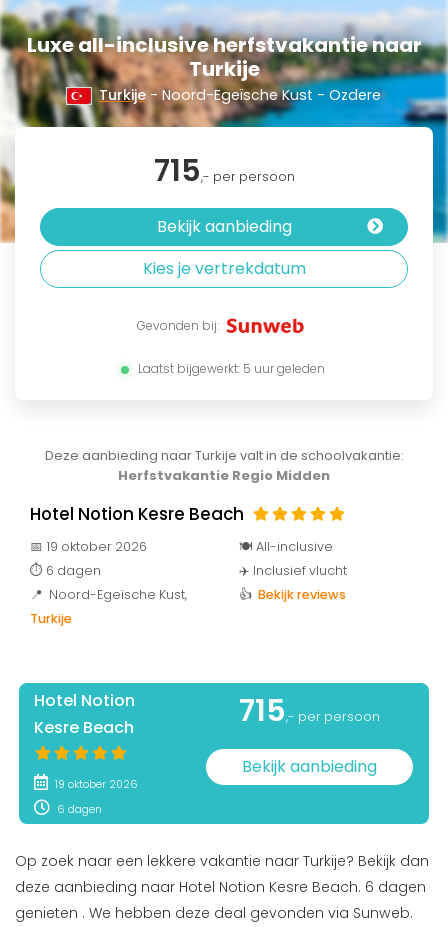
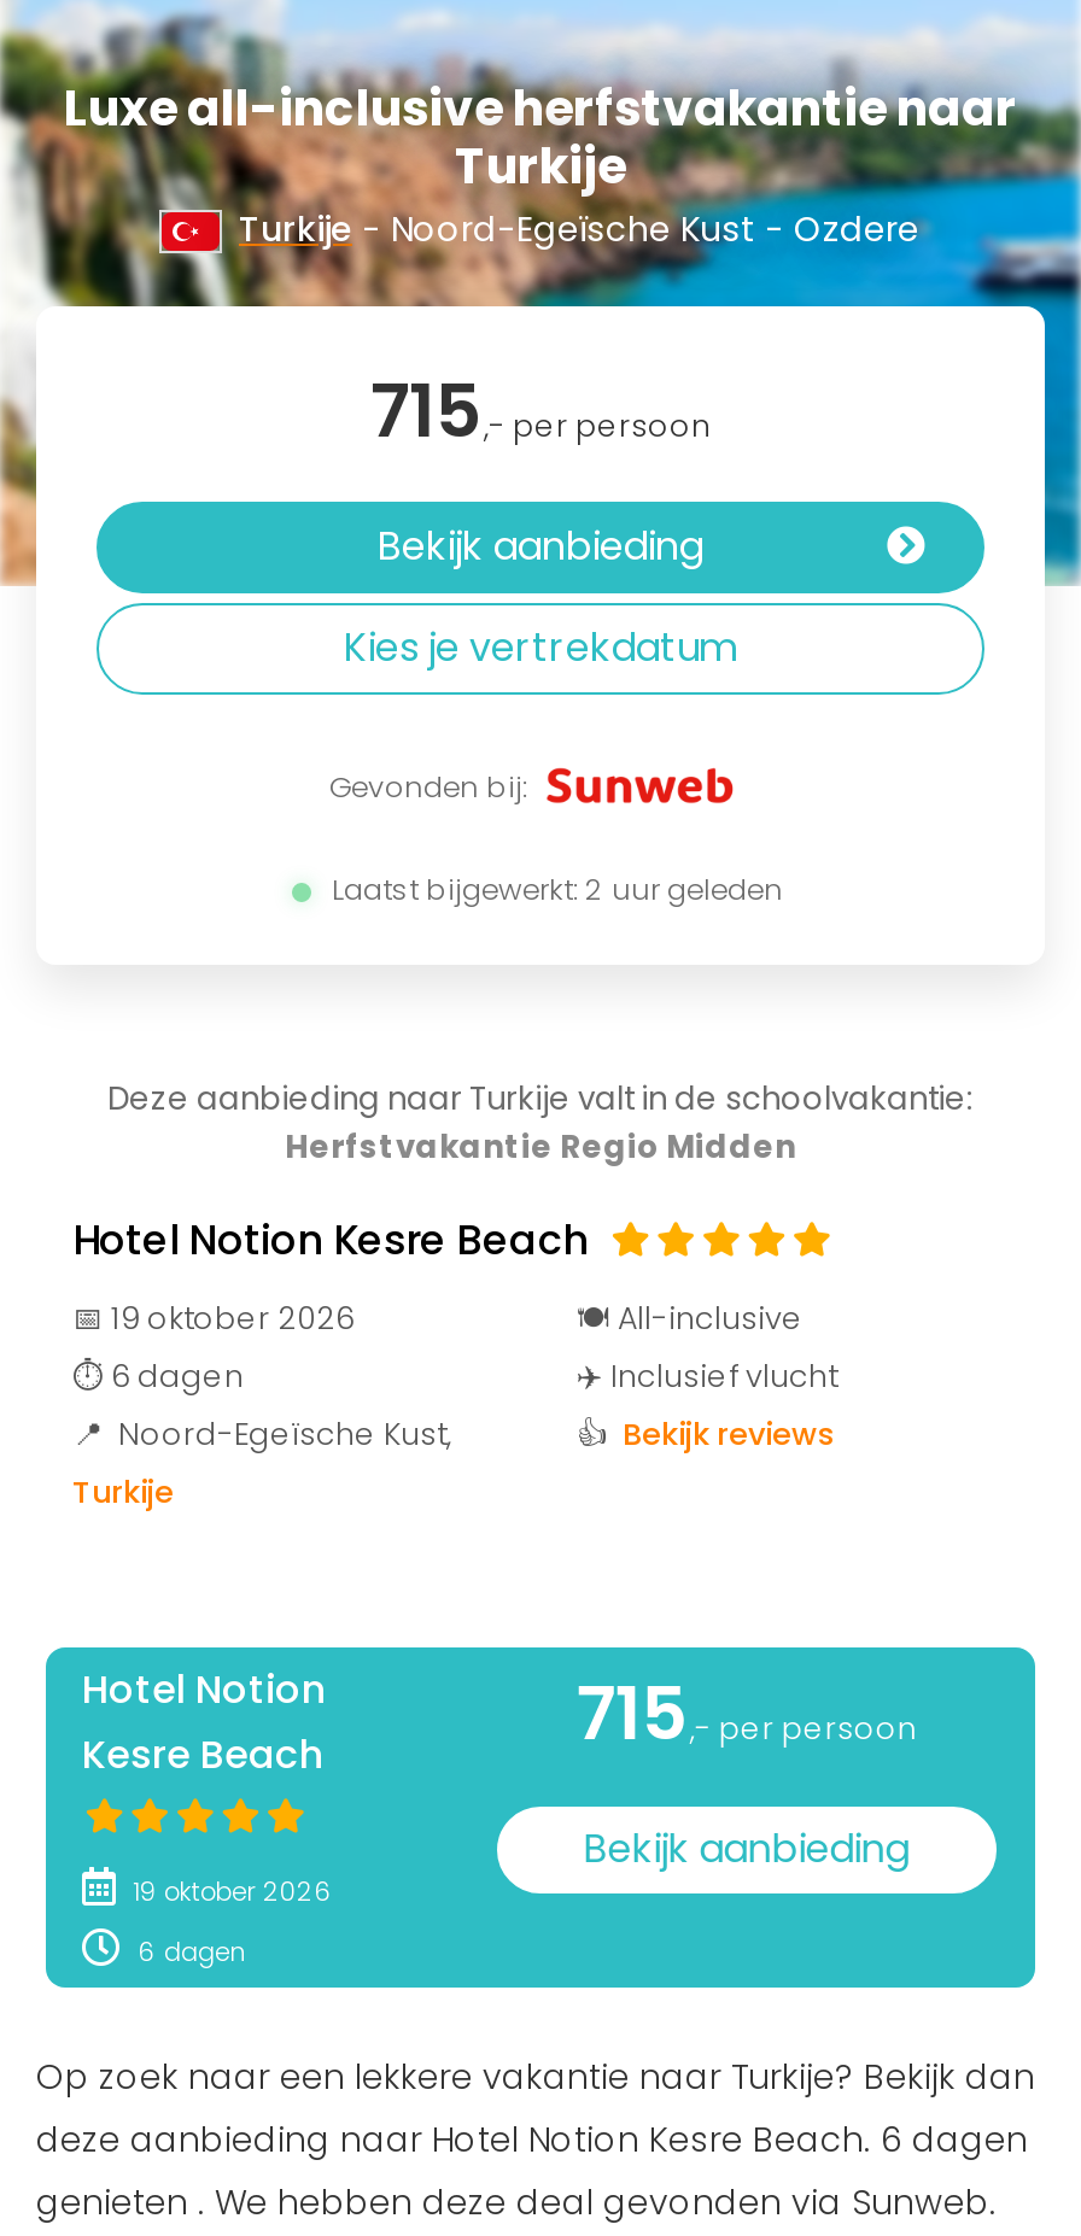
- Laatst bijgewerkt: 5 uur geleden
+ Laatst bijgewerkt: 2 uur geleden
